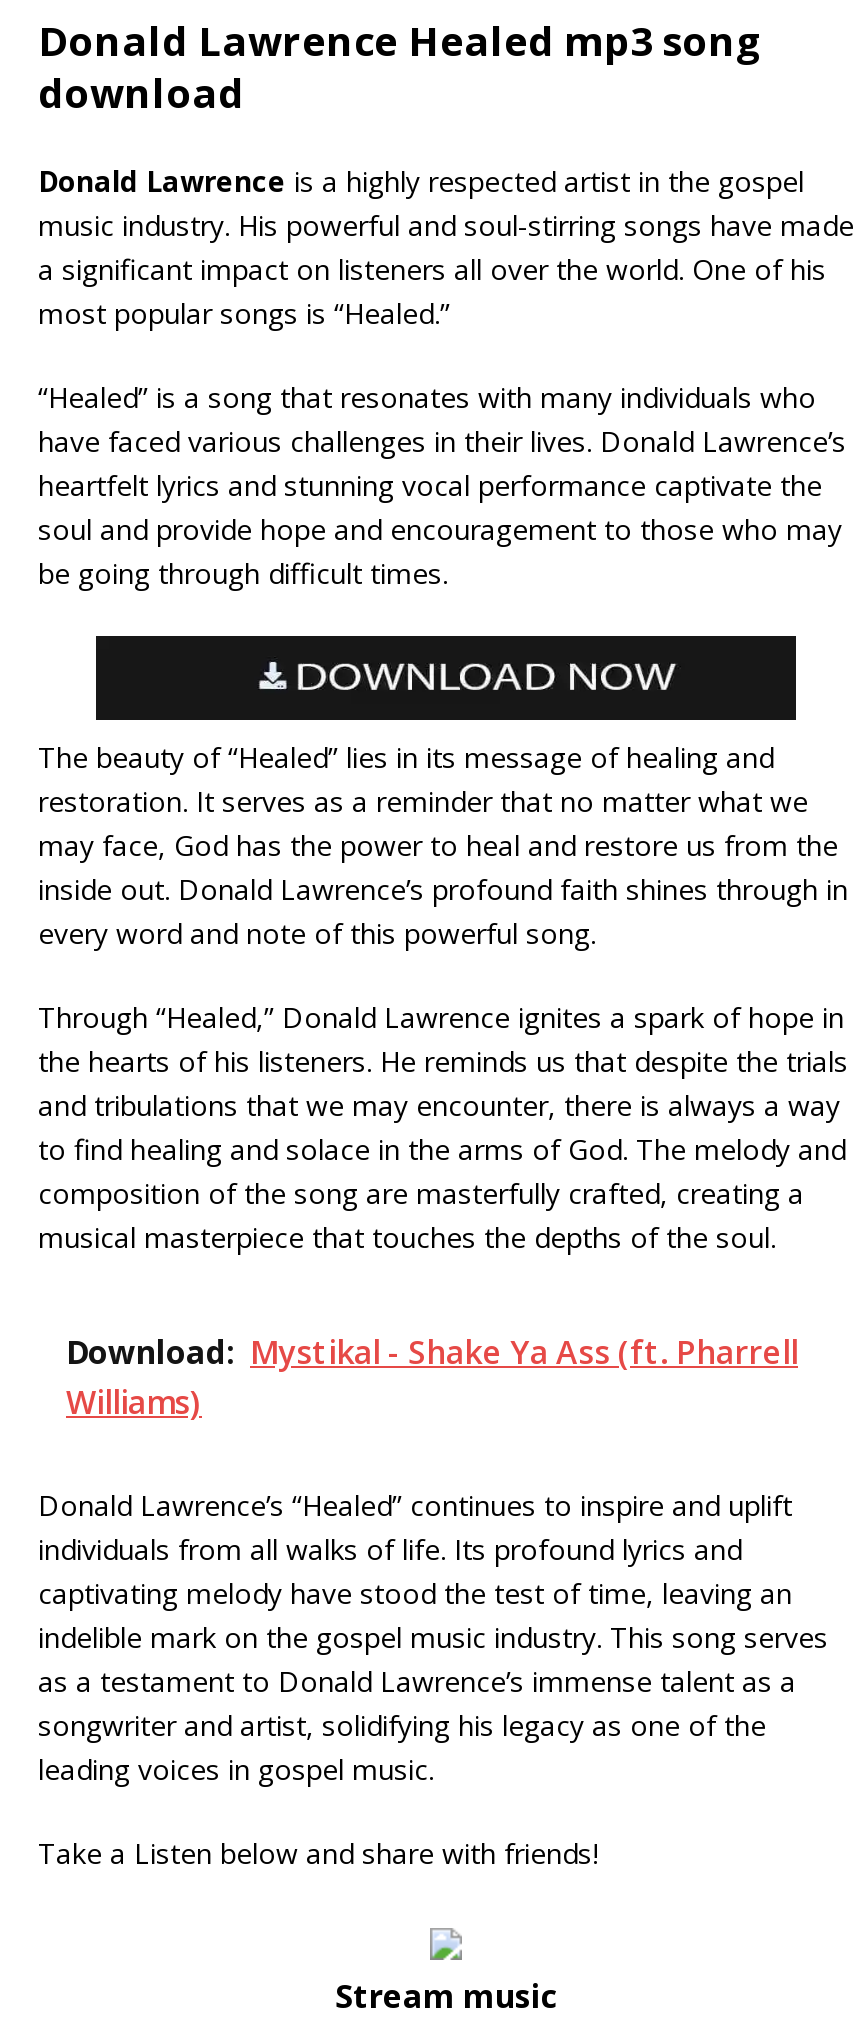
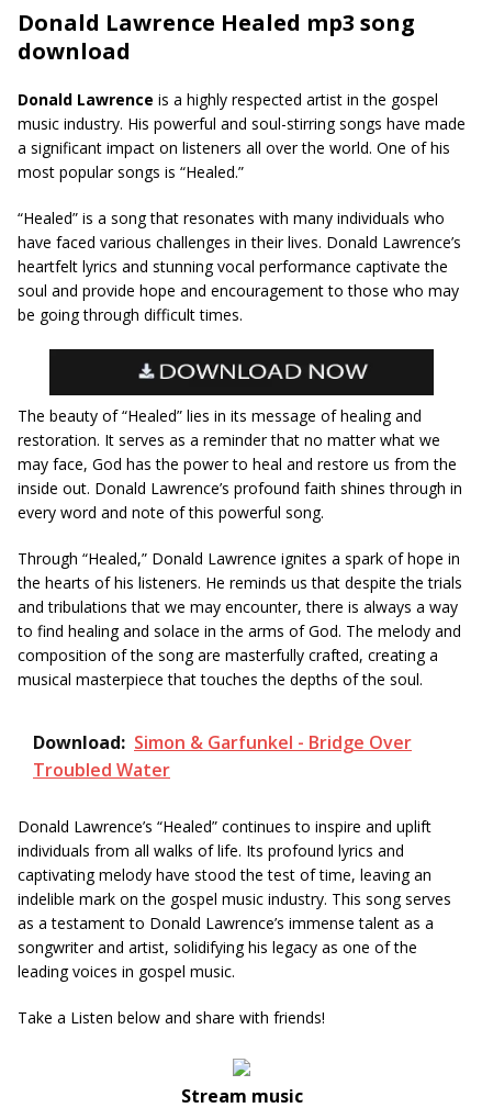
- Download: Mystikal - Shake Ya Ass (ft. Pharrell
- Williams)
+ Download: Simon & Garfunkel - Bridge Over
+ Troubled Water
